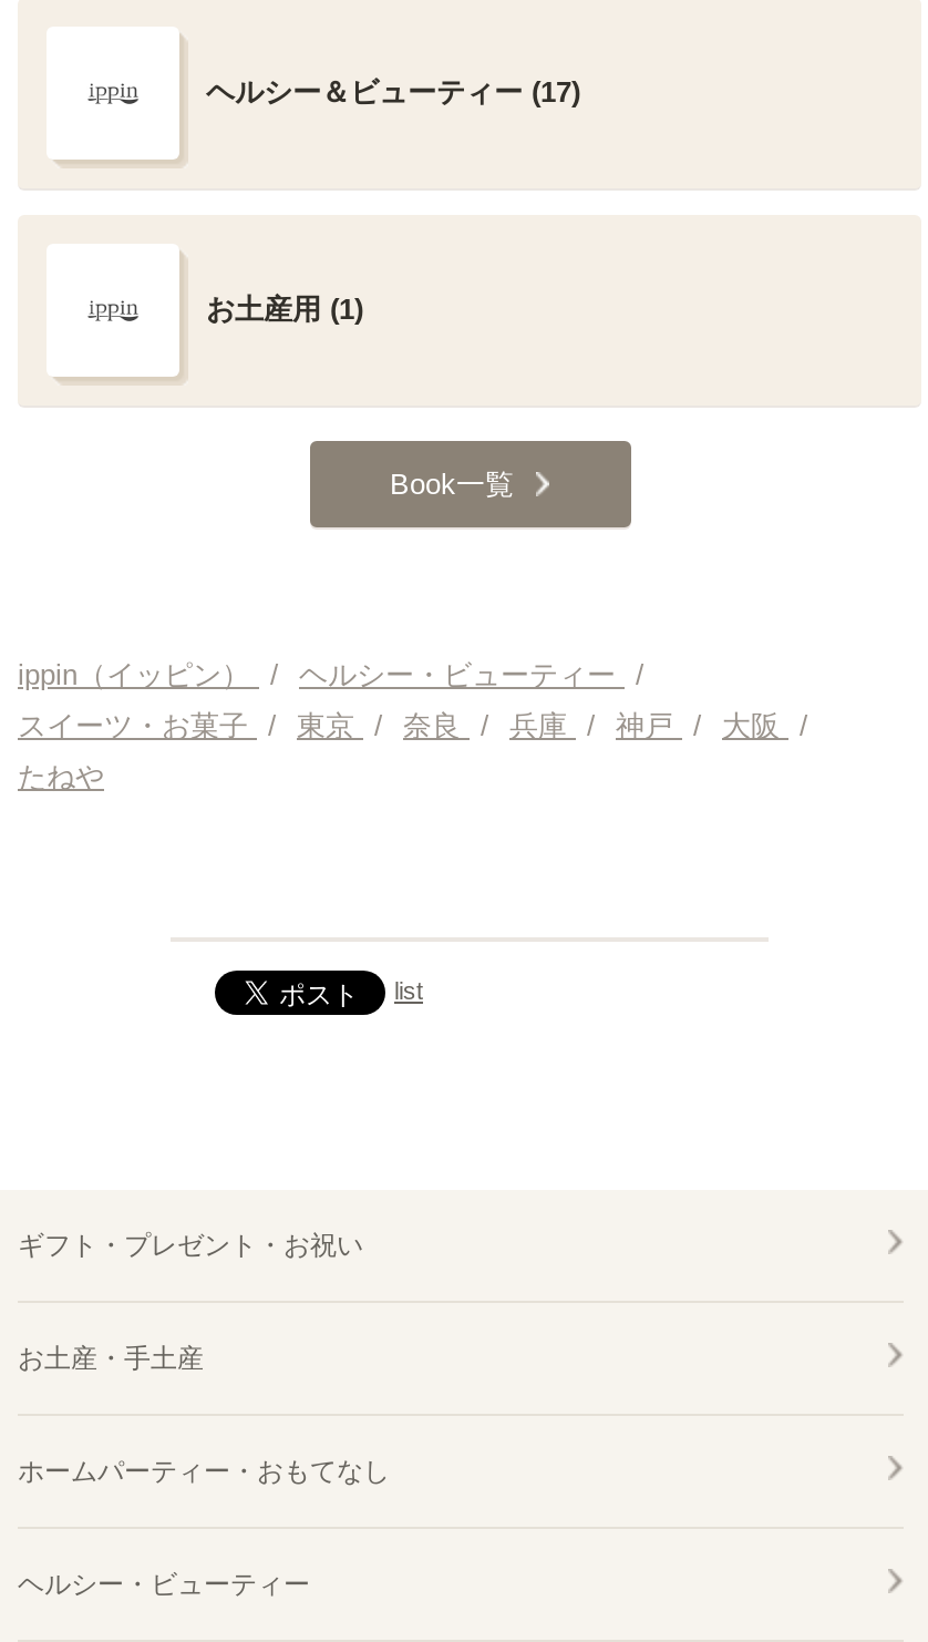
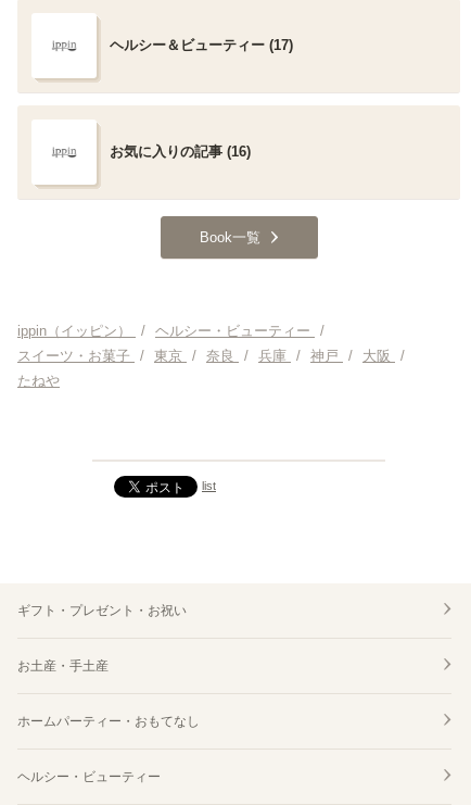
- お土産用 (1)
+ お気に入りの記事 (16)
